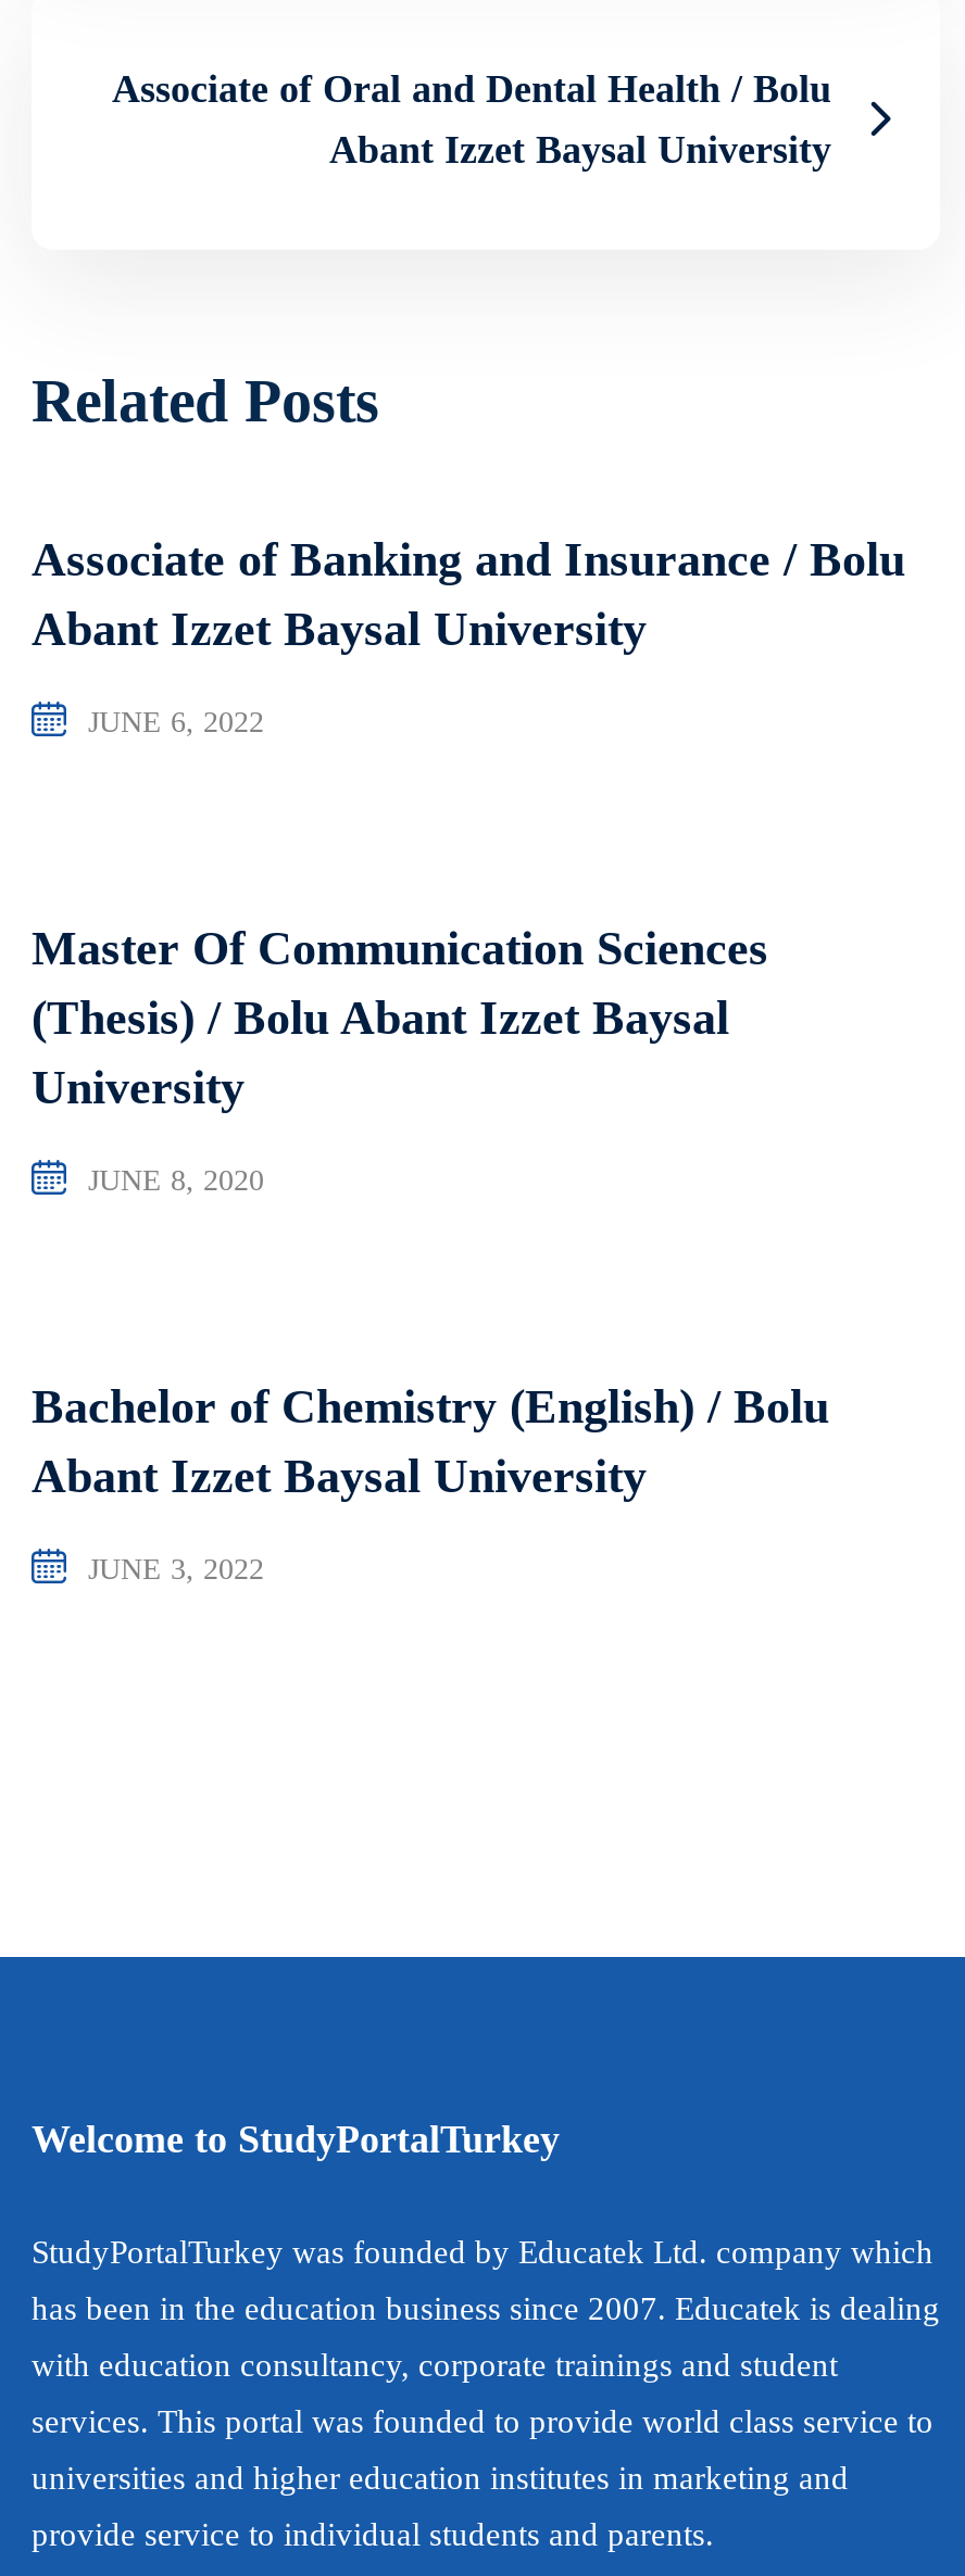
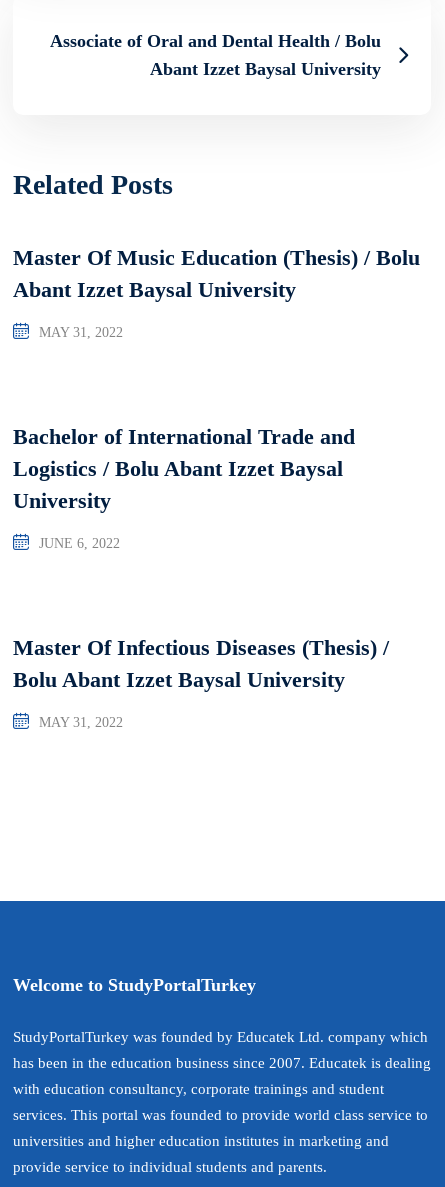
- Associate of Banking and Insurance / Bolu
+ Master Of Music Education (Thesis) / Bolu

- JUNE 6, 2022
+ MAY 31, 2022

- Master Of Communication Sciences
- (Thesis) / Bolu Abant Izzet Baysal
+ Bachelor of International Trade and
+ Logistics / Bolu Abant Izzet Baysal

- JUNE 8, 2020
+ JUNE 6, 2022

- Bachelor of Chemistry (English) / Bolu
- Abant Izzet Baysal University
+ Master Of Infectious Diseases (Thesis) /
+ Bolu Abant Izzet Baysal University

- JUNE 3, 2022
+ MAY 31, 2022
